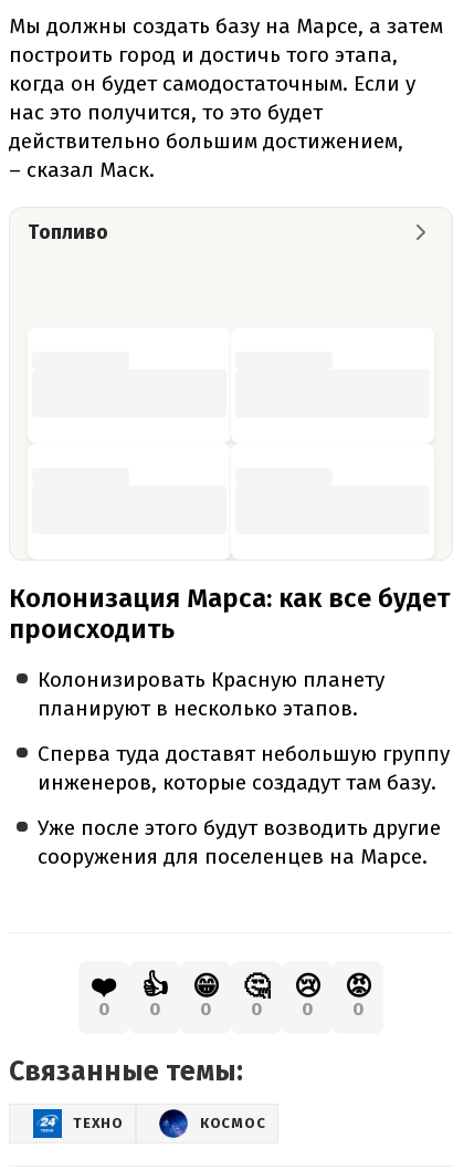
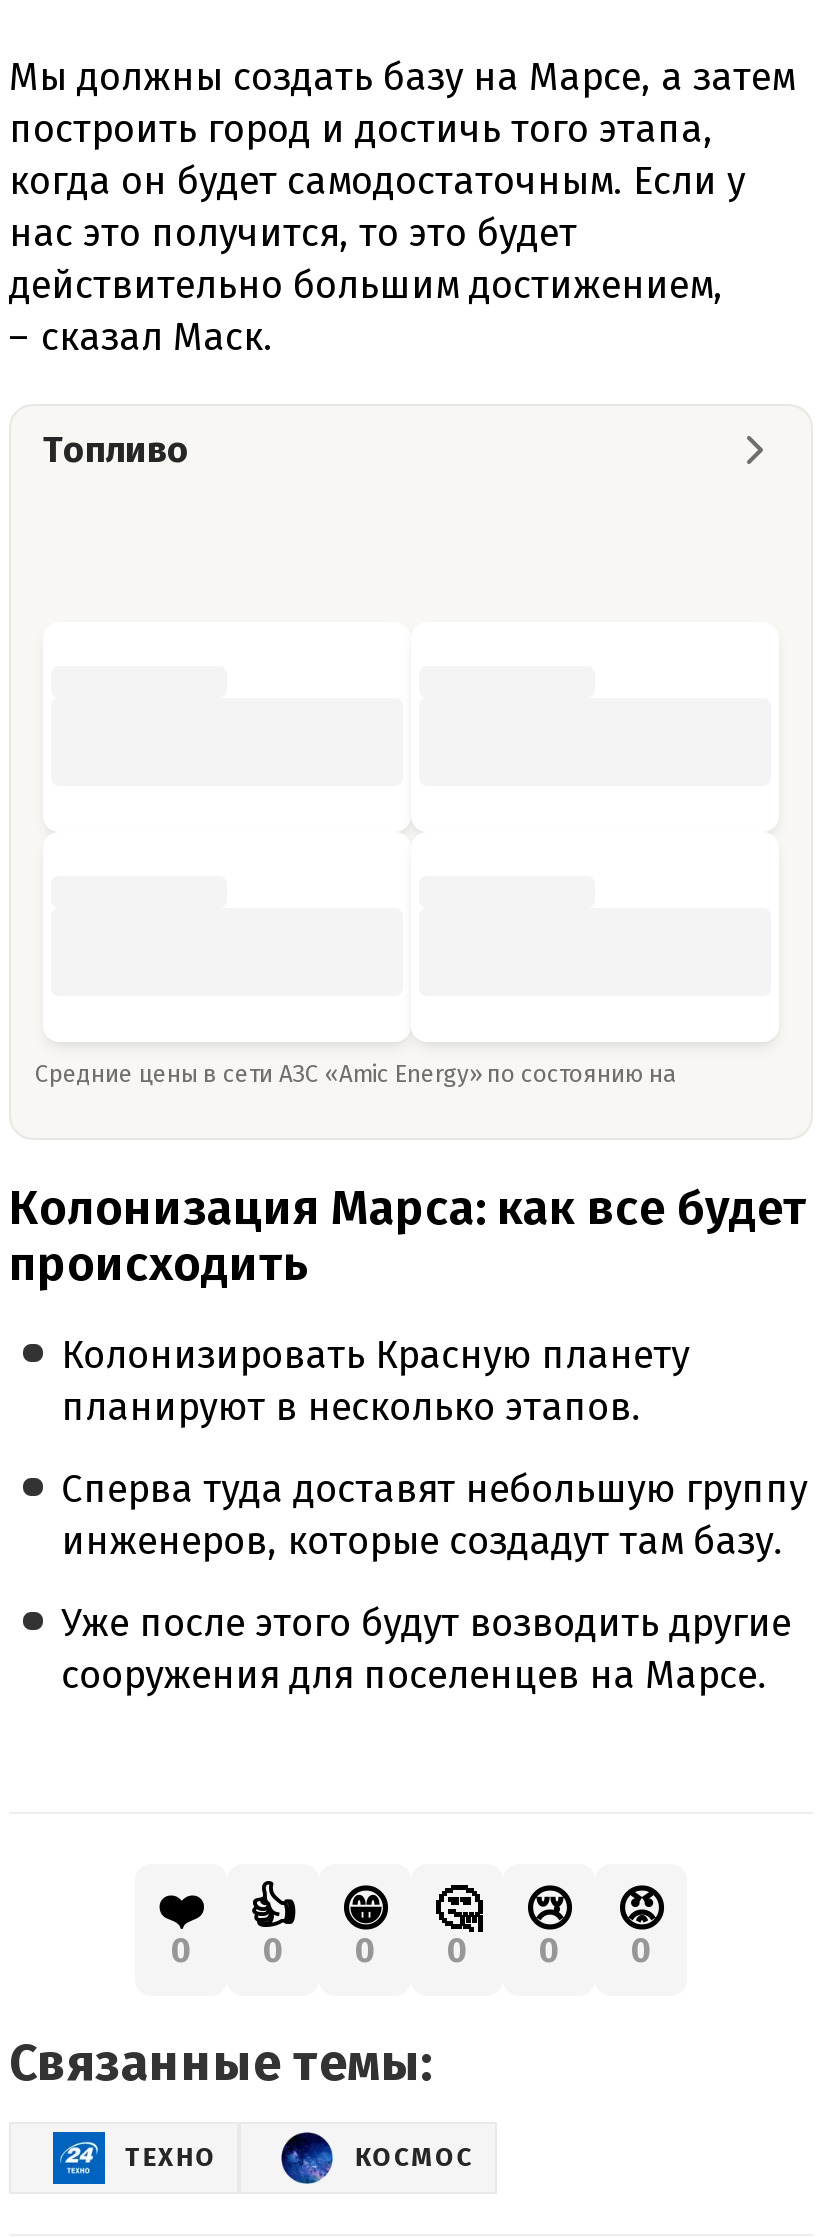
+ Средние цены в сети АЗС «Amic Energy» по состоянию на
